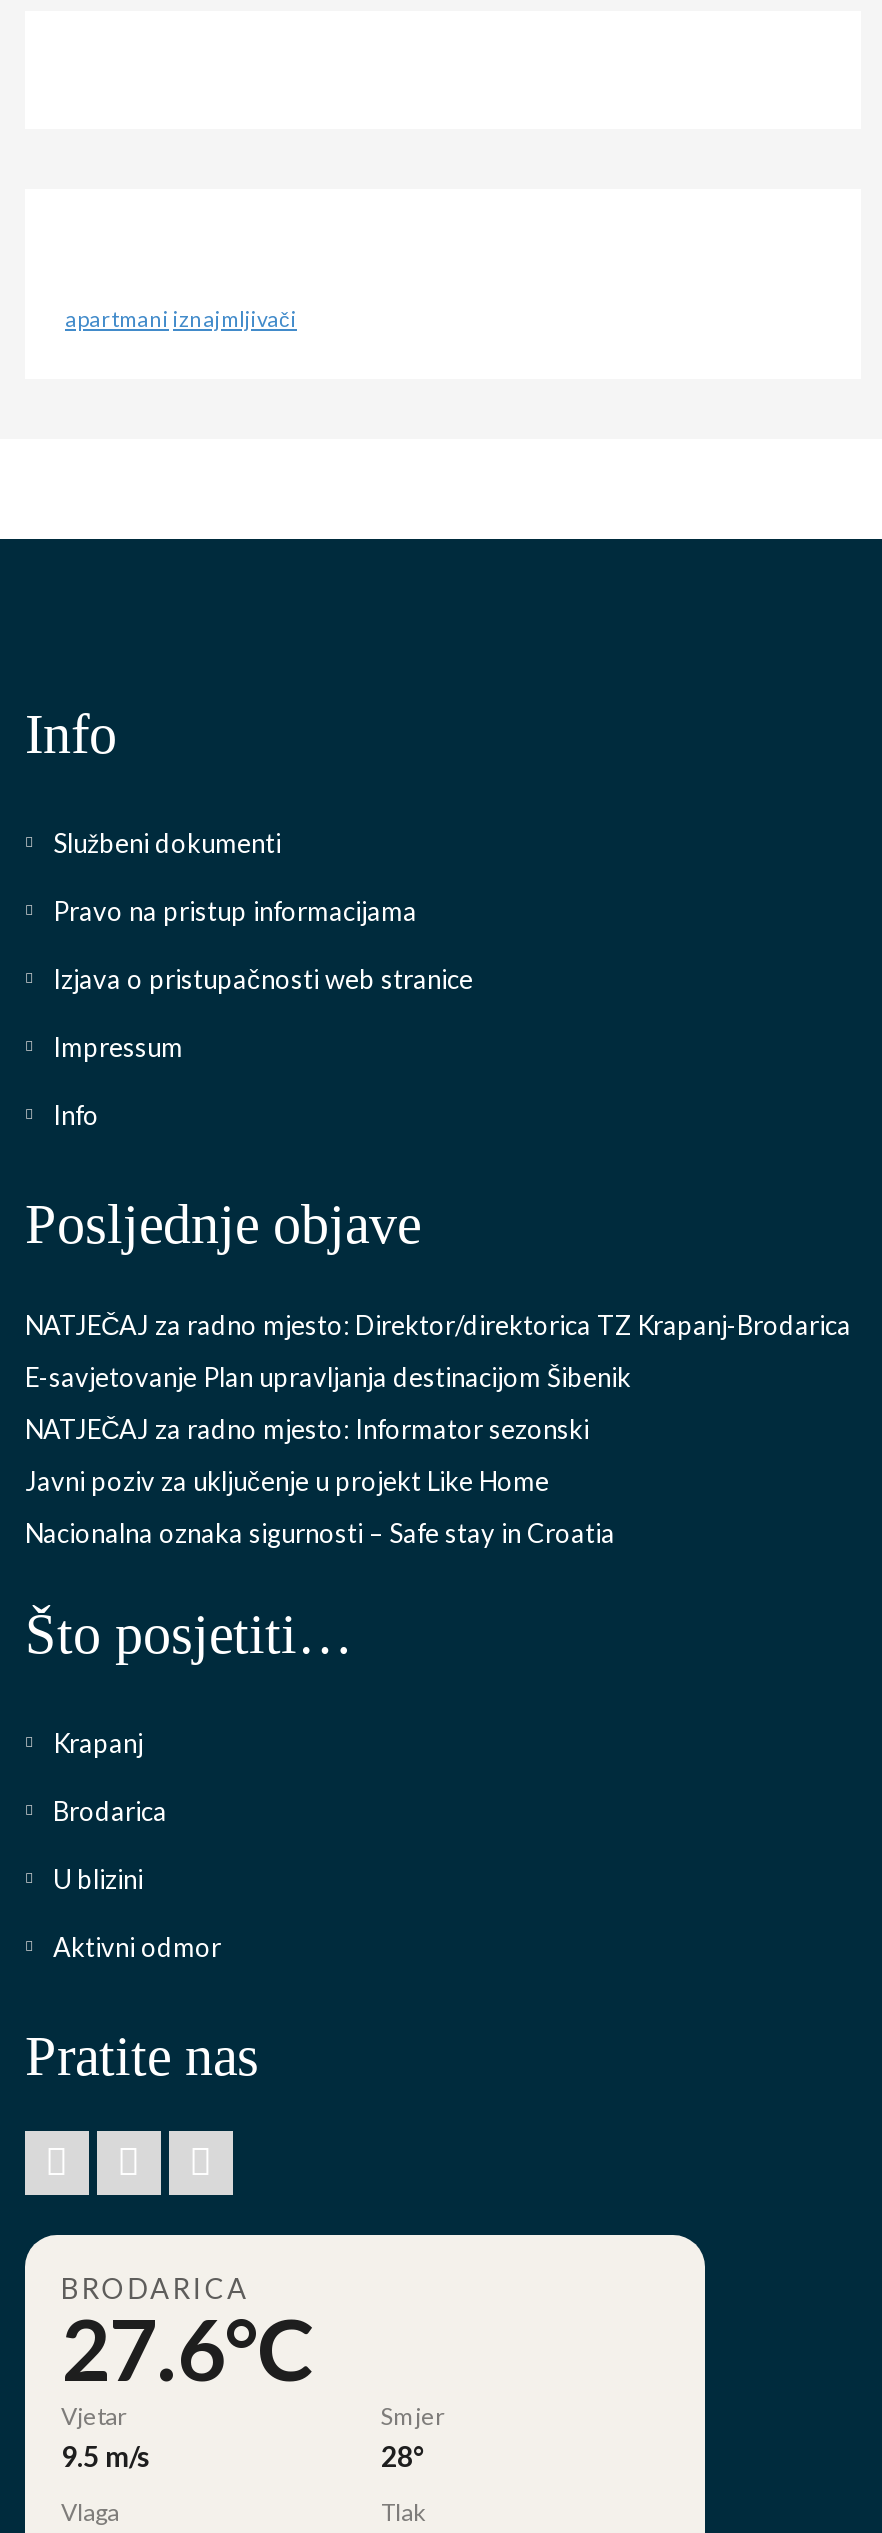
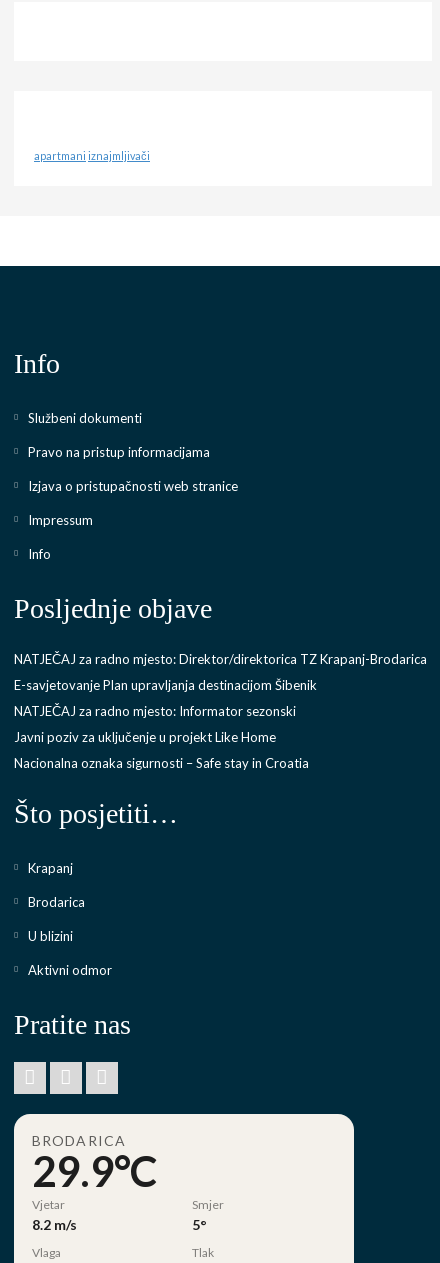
- 27.6°C
+ 29.9°C

- 9.5 m/s
+ 8.2 m/s

- 28°
+ 5°
